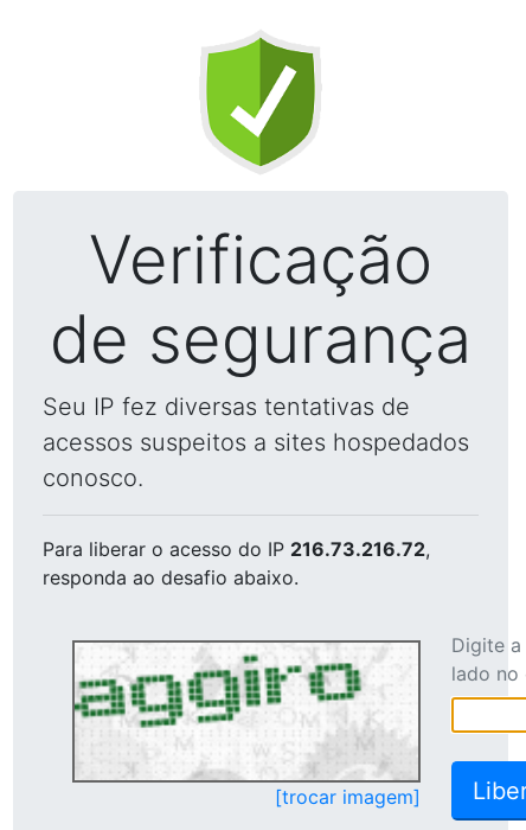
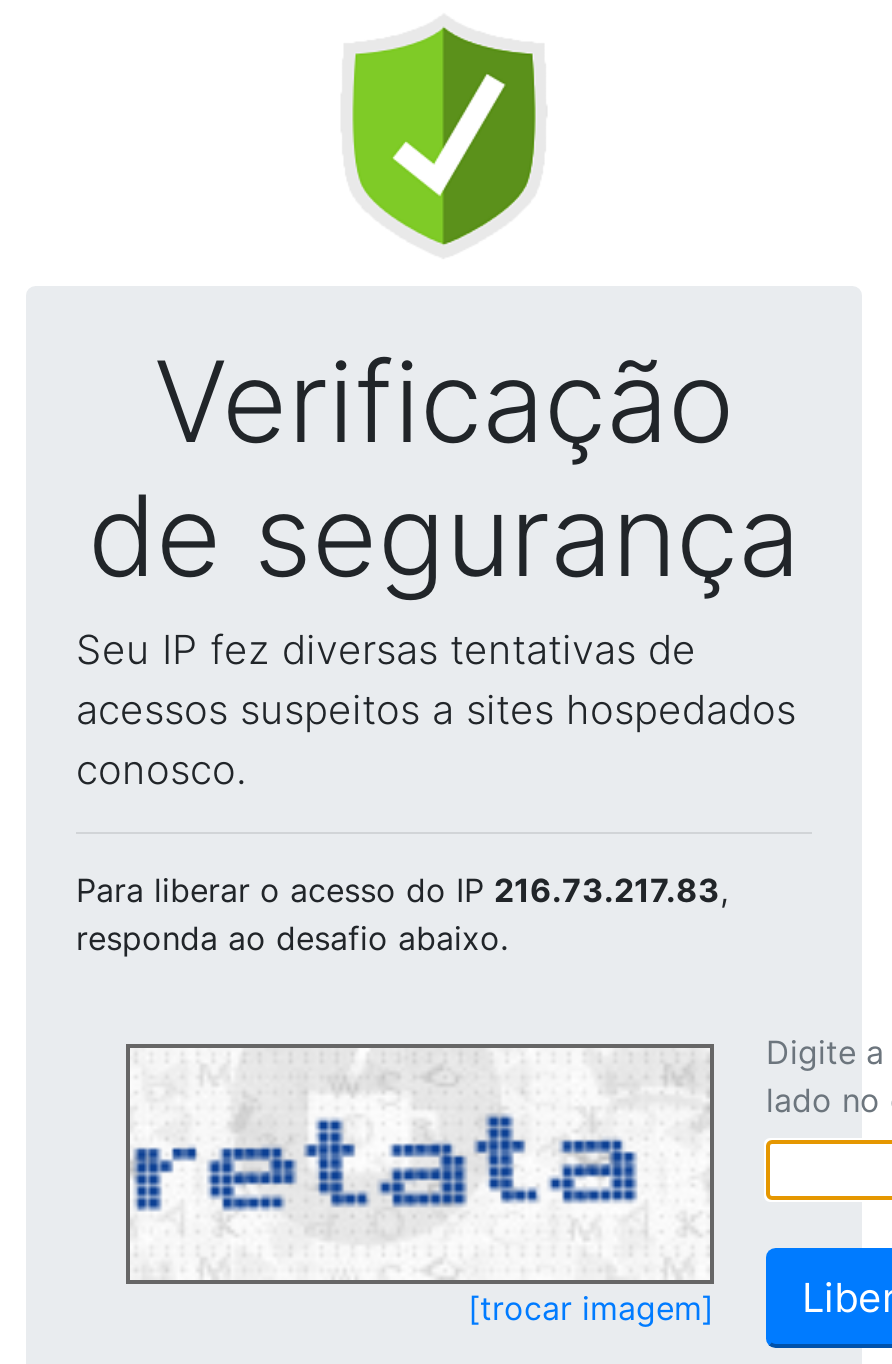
- Para liberar o acesso do IP 216.73.216.72,
+ Para liberar o acesso do IP 216.73.217.83,

- [image]
+ [image]
